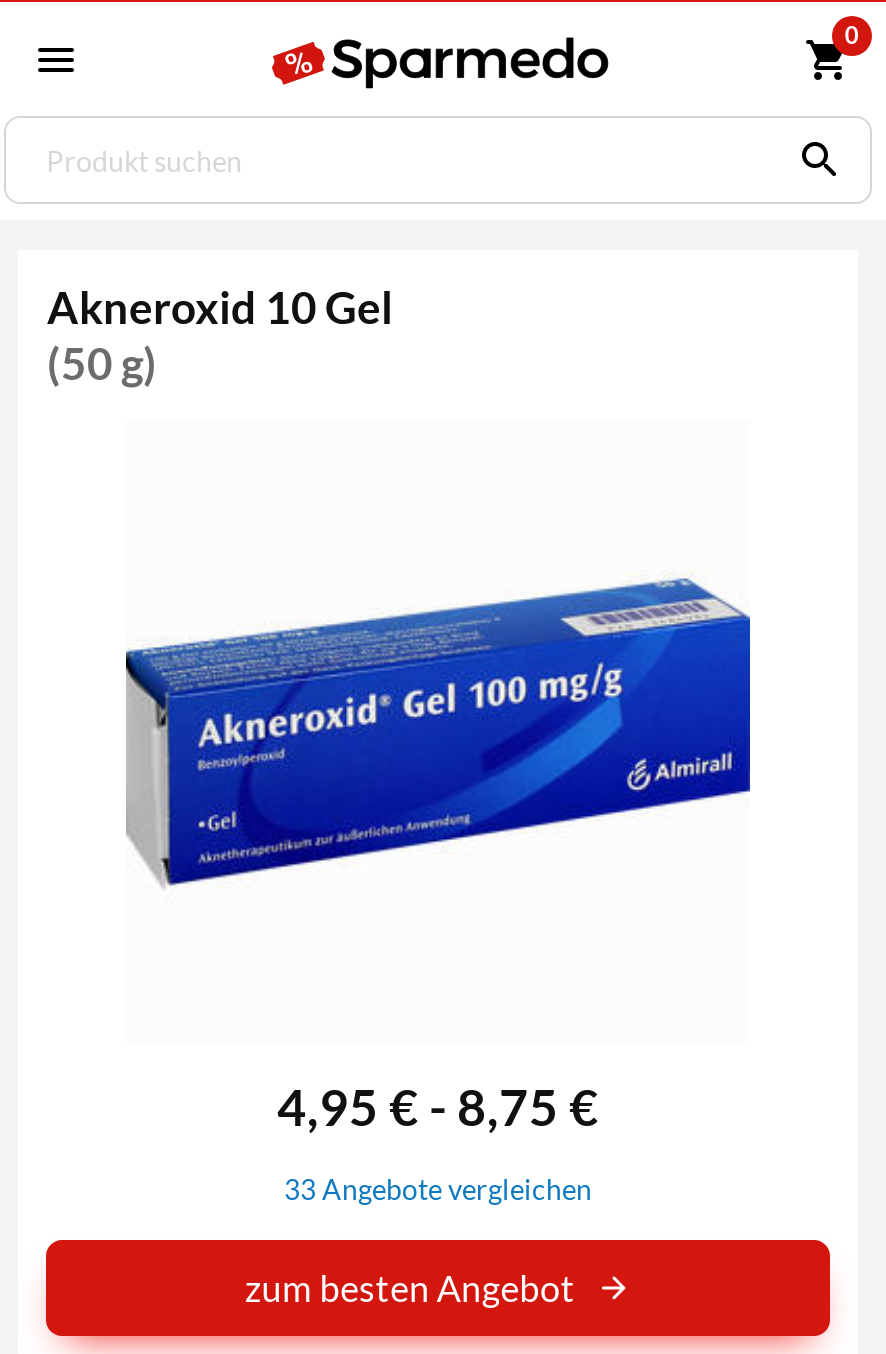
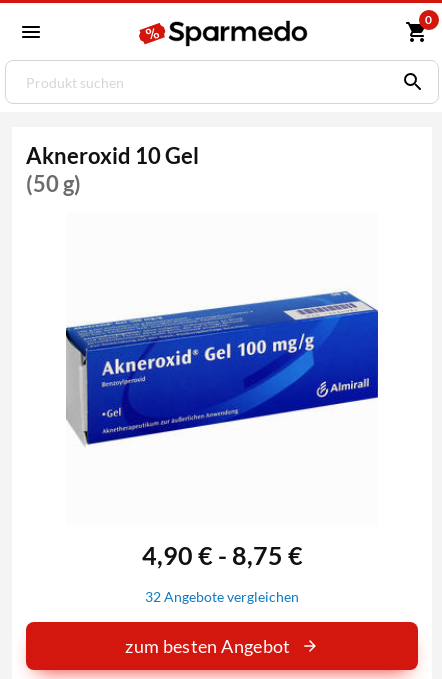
- 4,95 € - 8,75 €
+ 4,90 € - 8,75 €

- 33 Angebote vergleichen
+ 32 Angebote vergleichen
